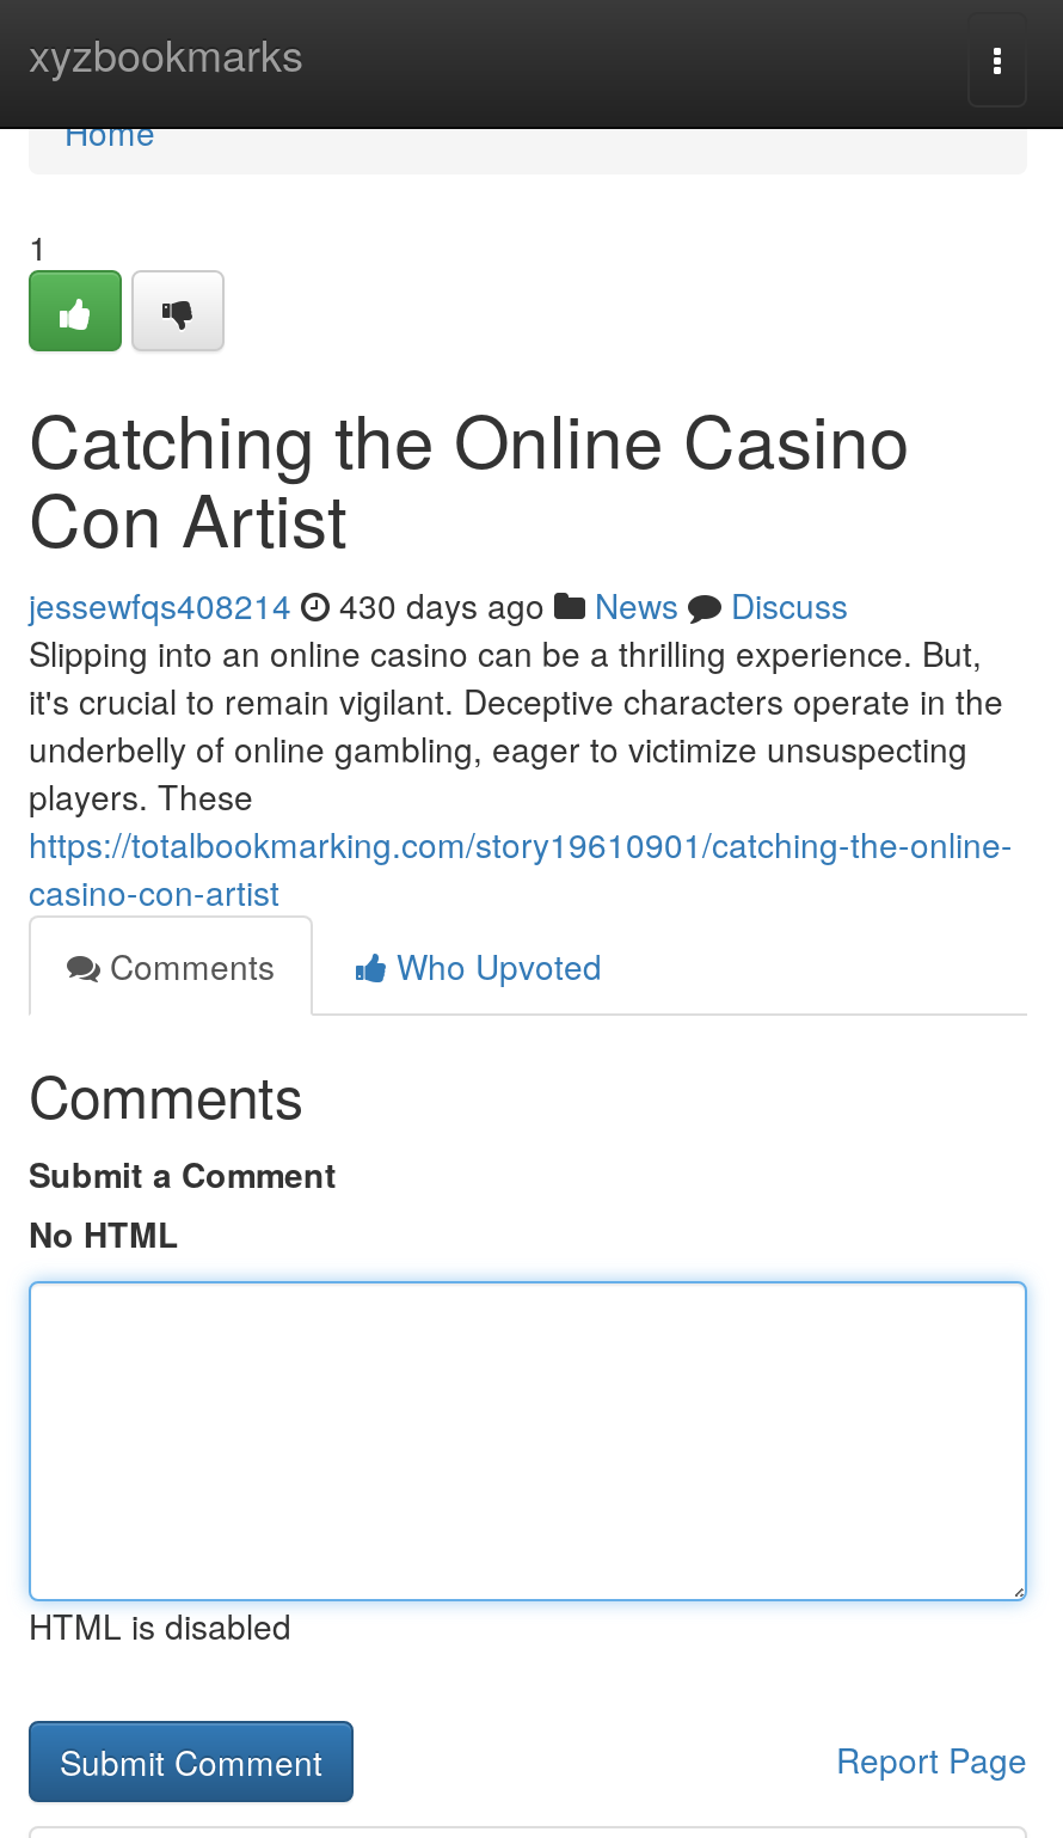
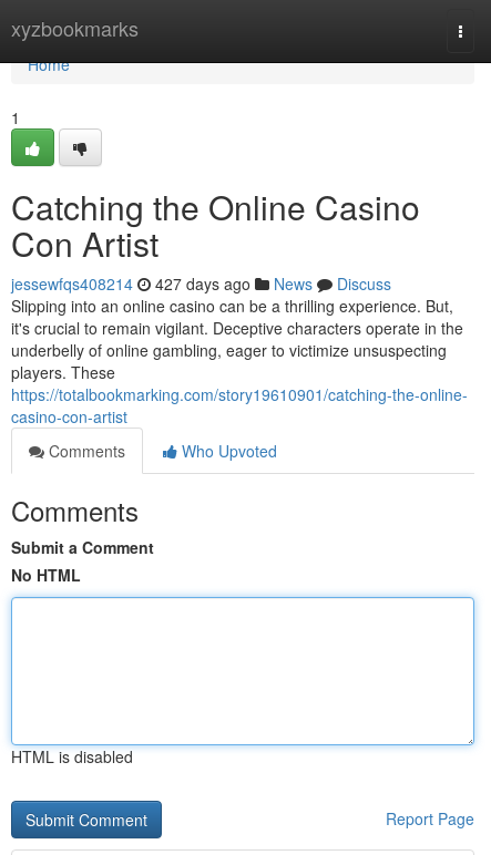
- jessewfqs408214 430 days ago News Discuss
+ jessewfqs408214 427 days ago News Discuss
